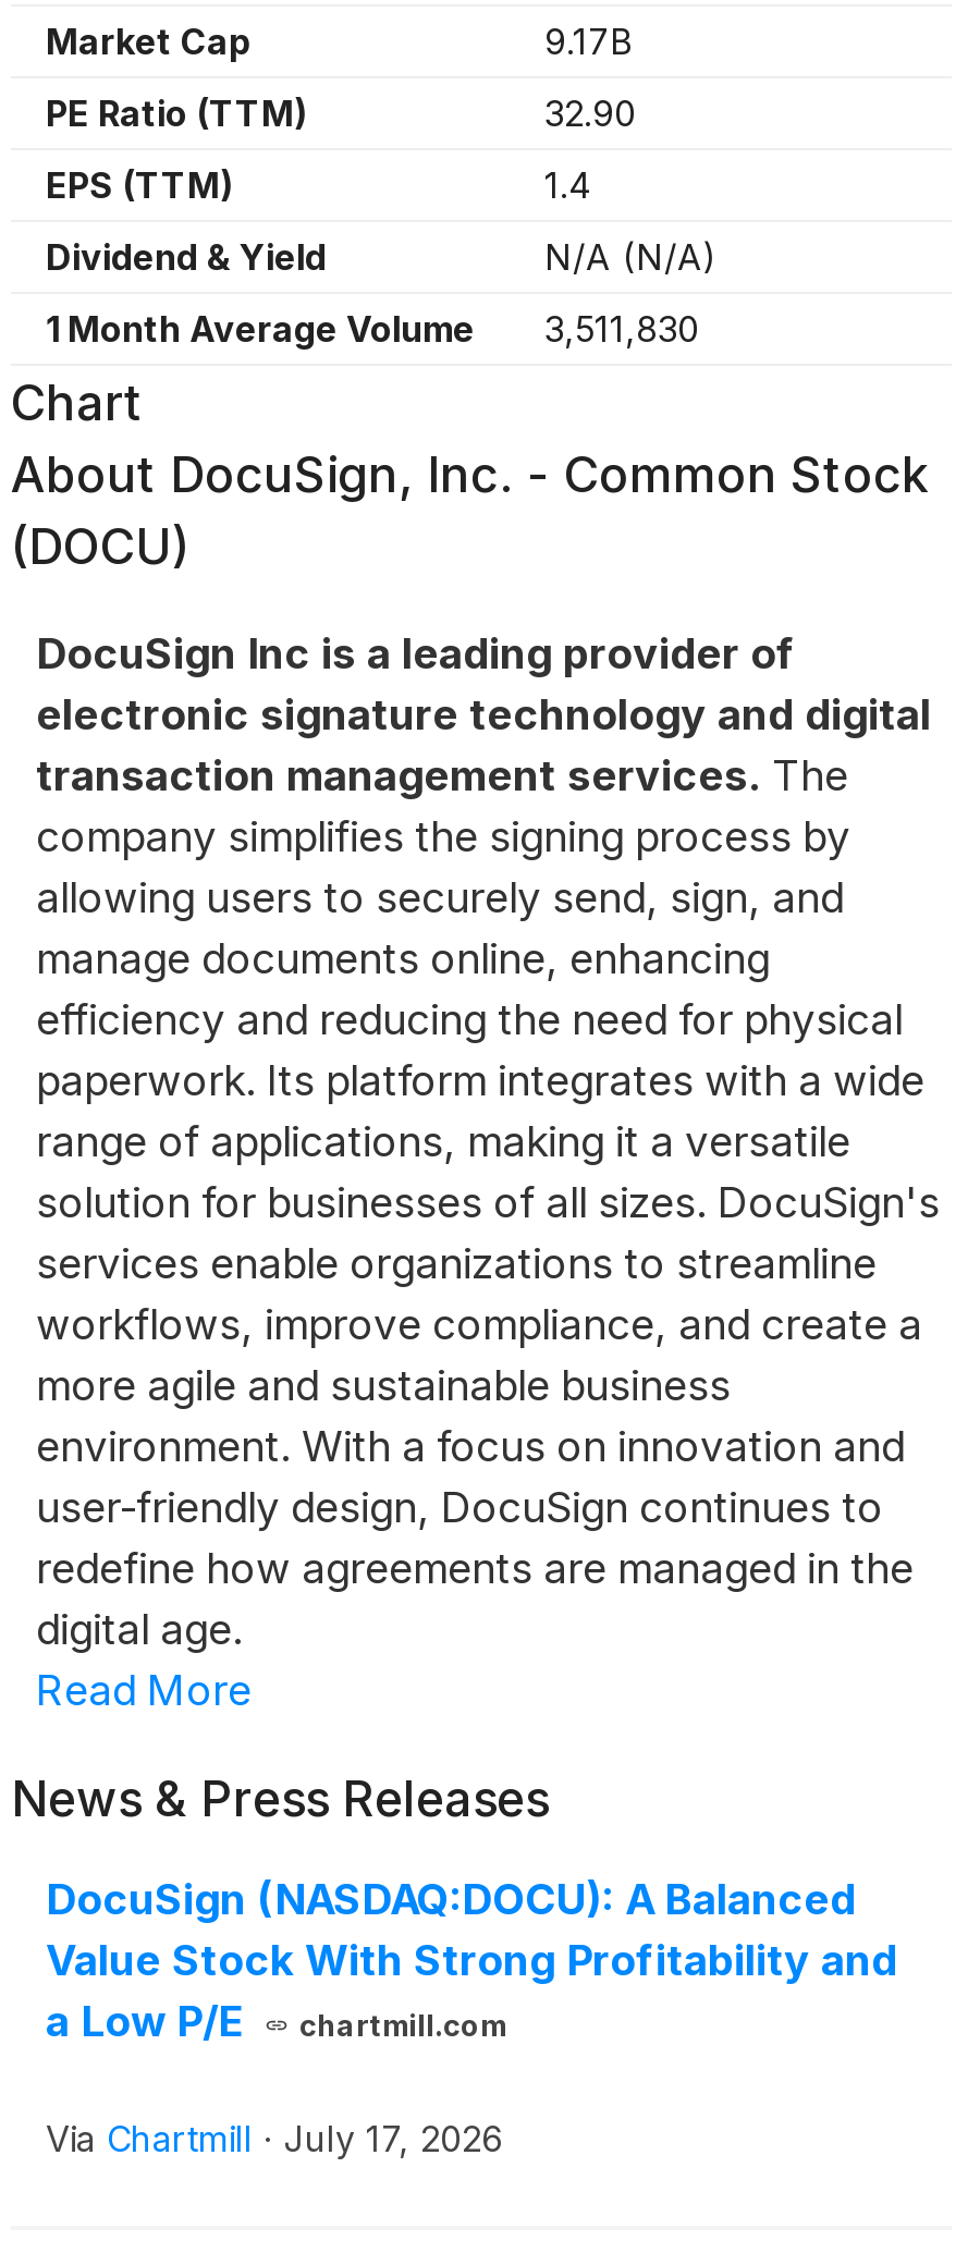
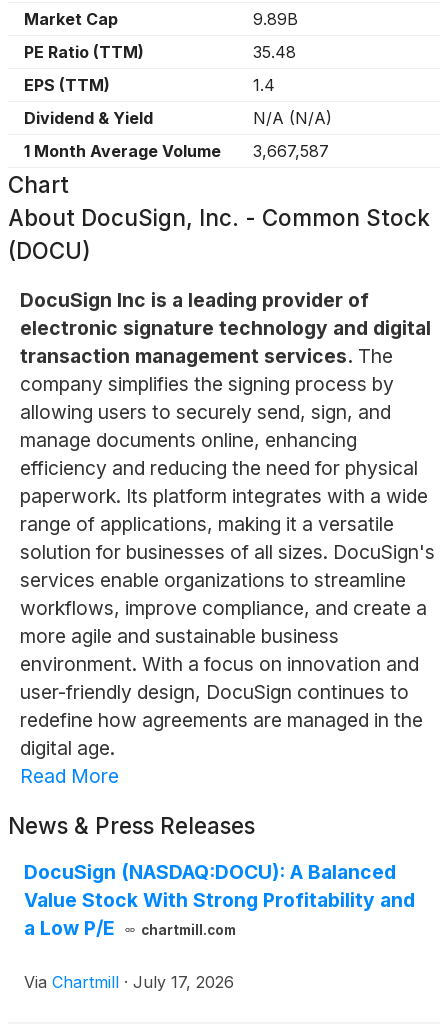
- 9.17B
+ 9.89B

- 32.90
+ 35.48

- 1 Month Average Volume 3,511,830
+ 1 Month Average Volume 3,667,587
